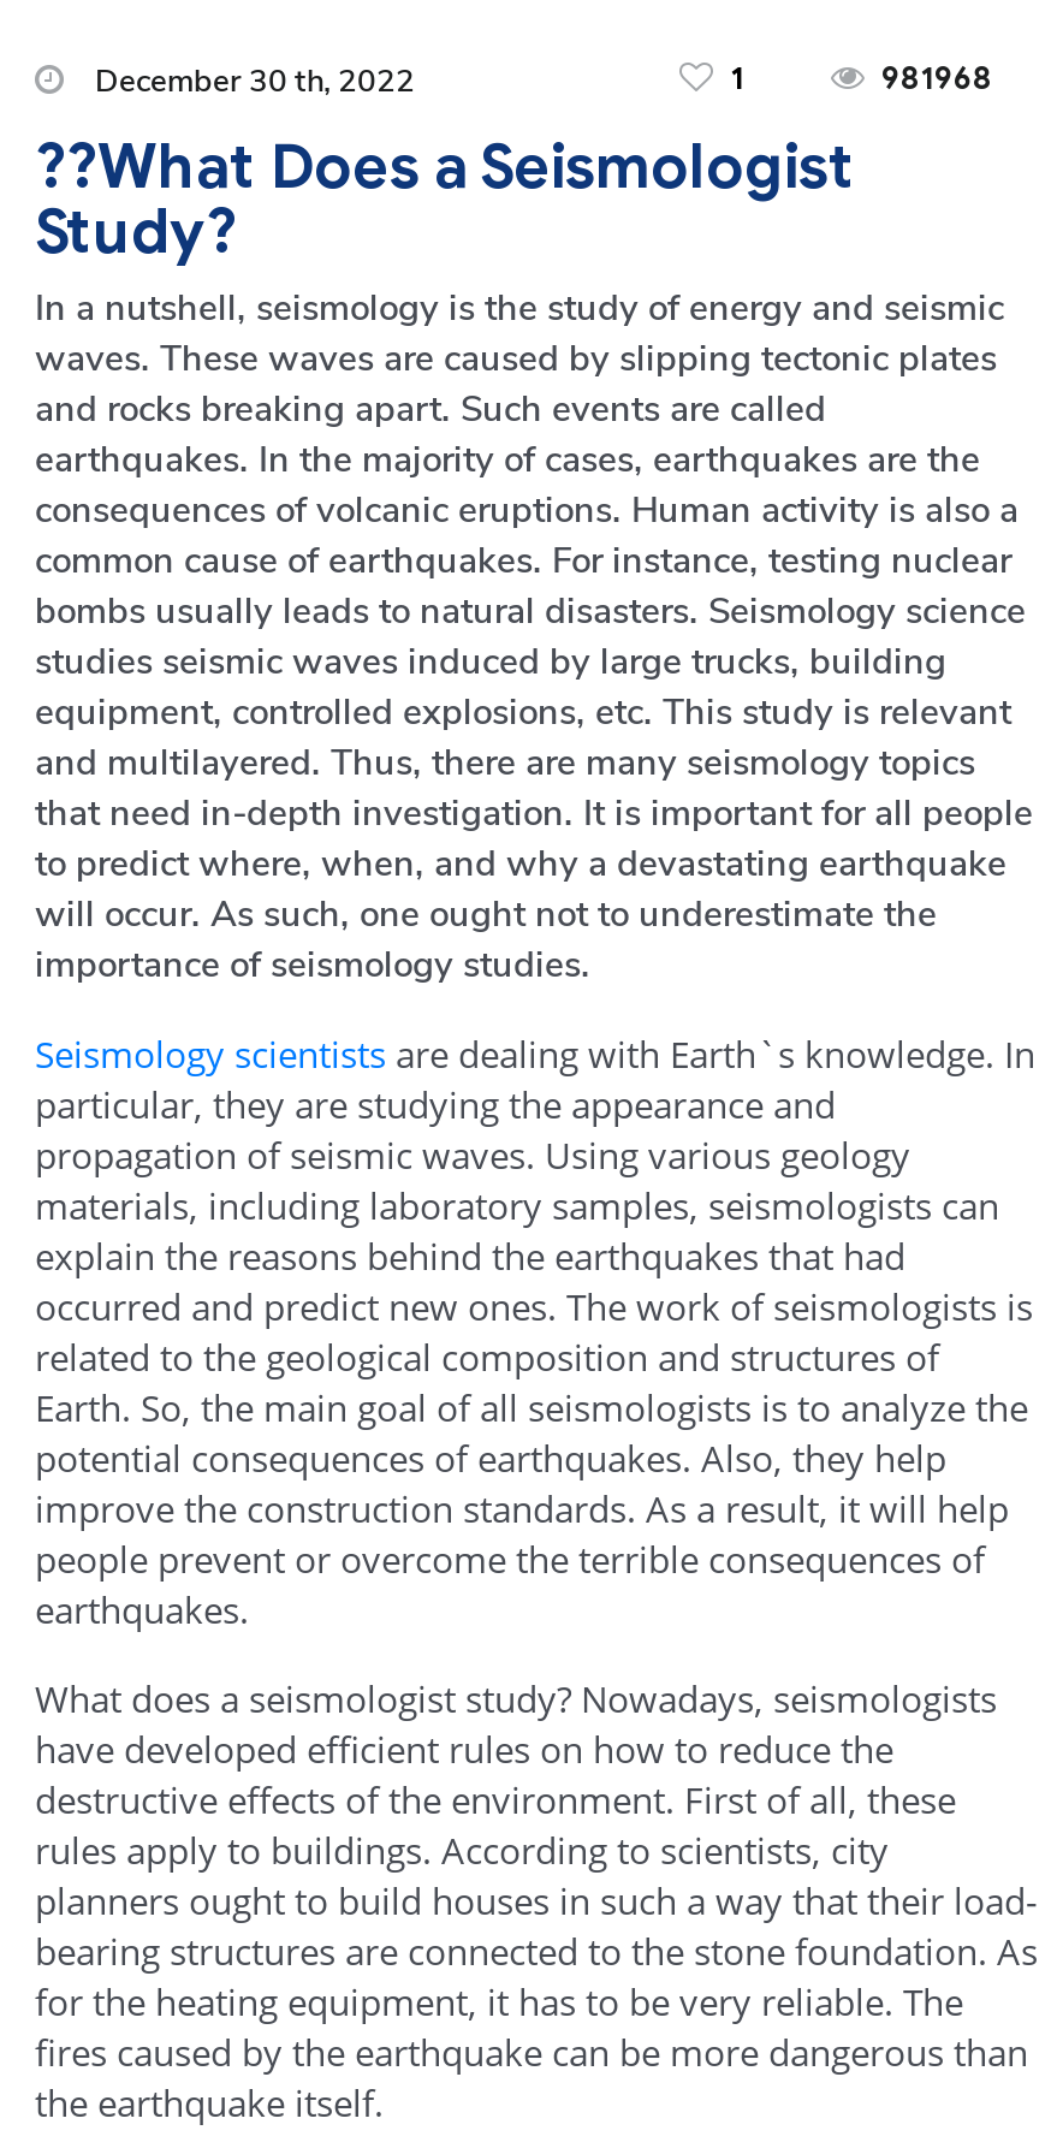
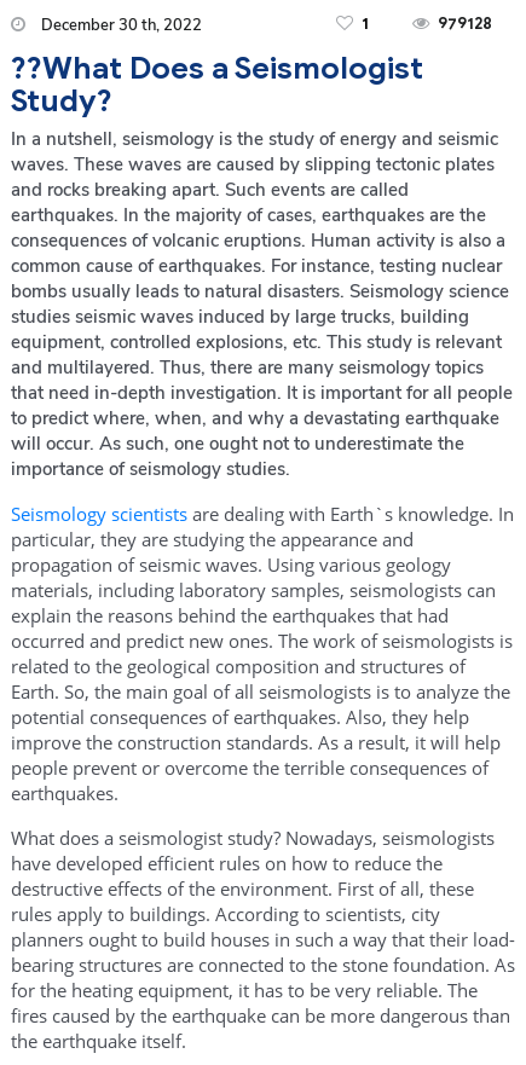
- 981968
+ 979128
